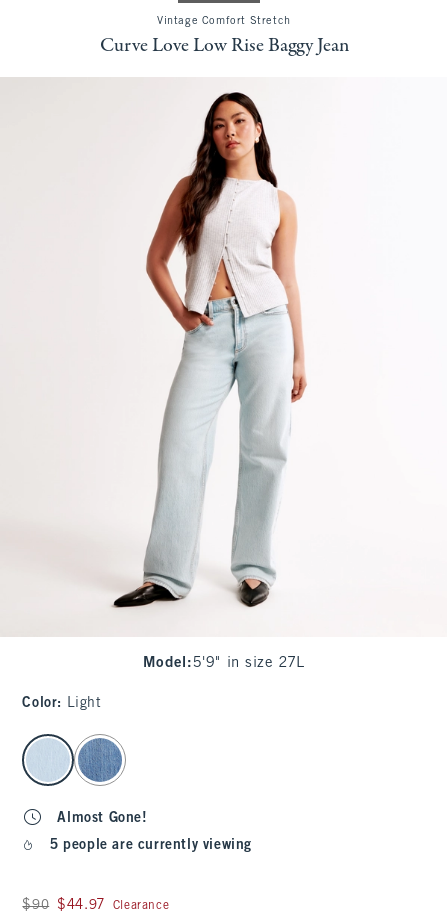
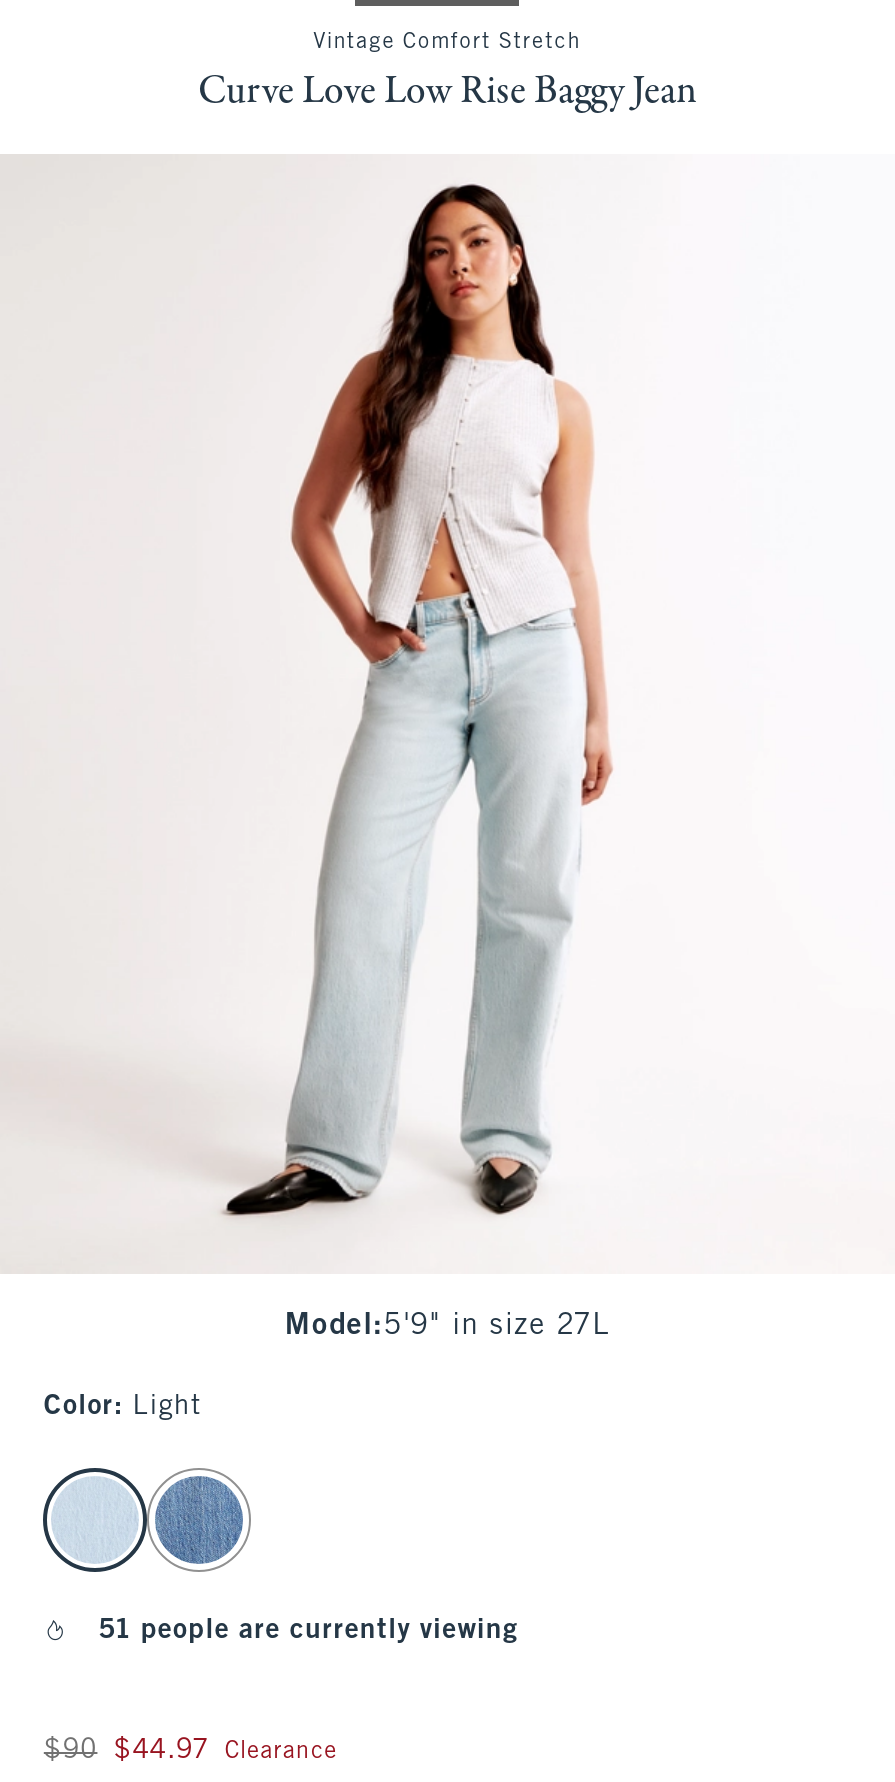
- Almost Gone!
- 5 people are currently viewing
+ 51 people are currently viewing
